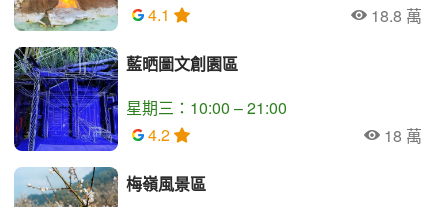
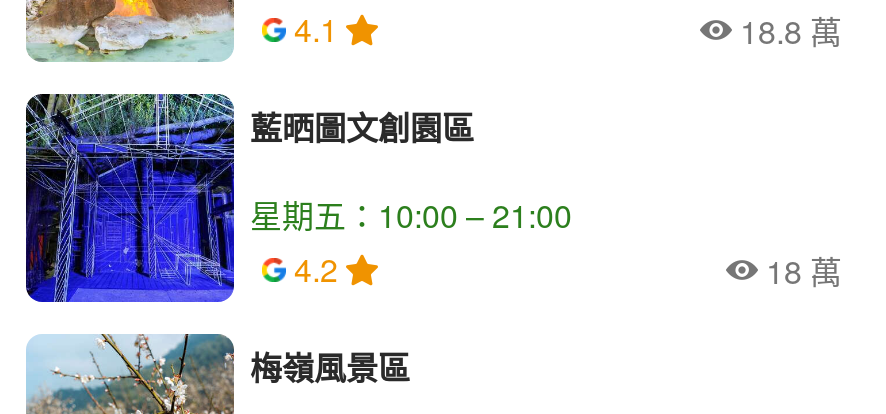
- 星期三：10:00 – 21:00
+ 星期五：10:00 – 21:00
